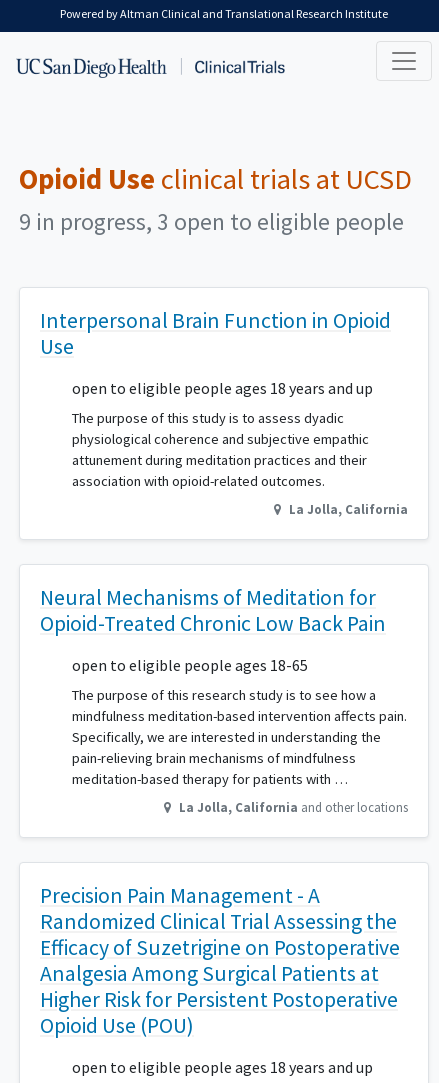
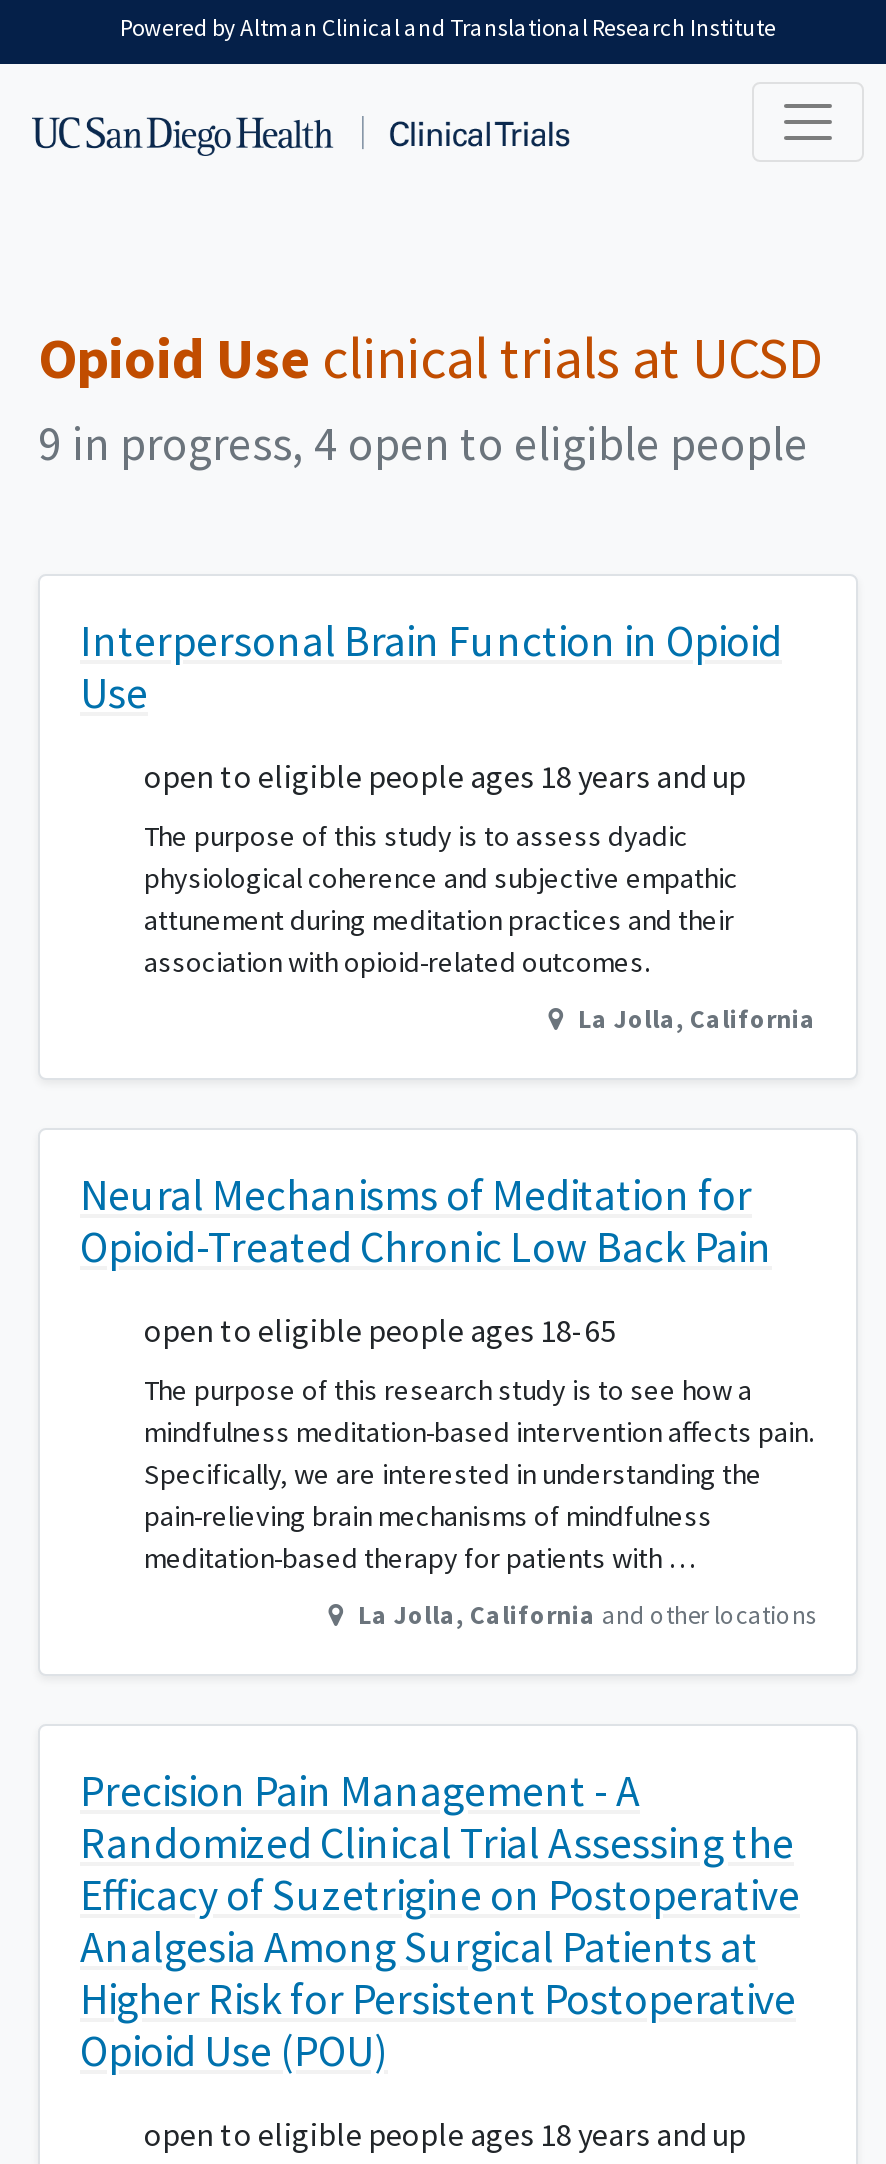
- 9 in progress, 3 open to eligible people
+ 9 in progress, 4 open to eligible people
